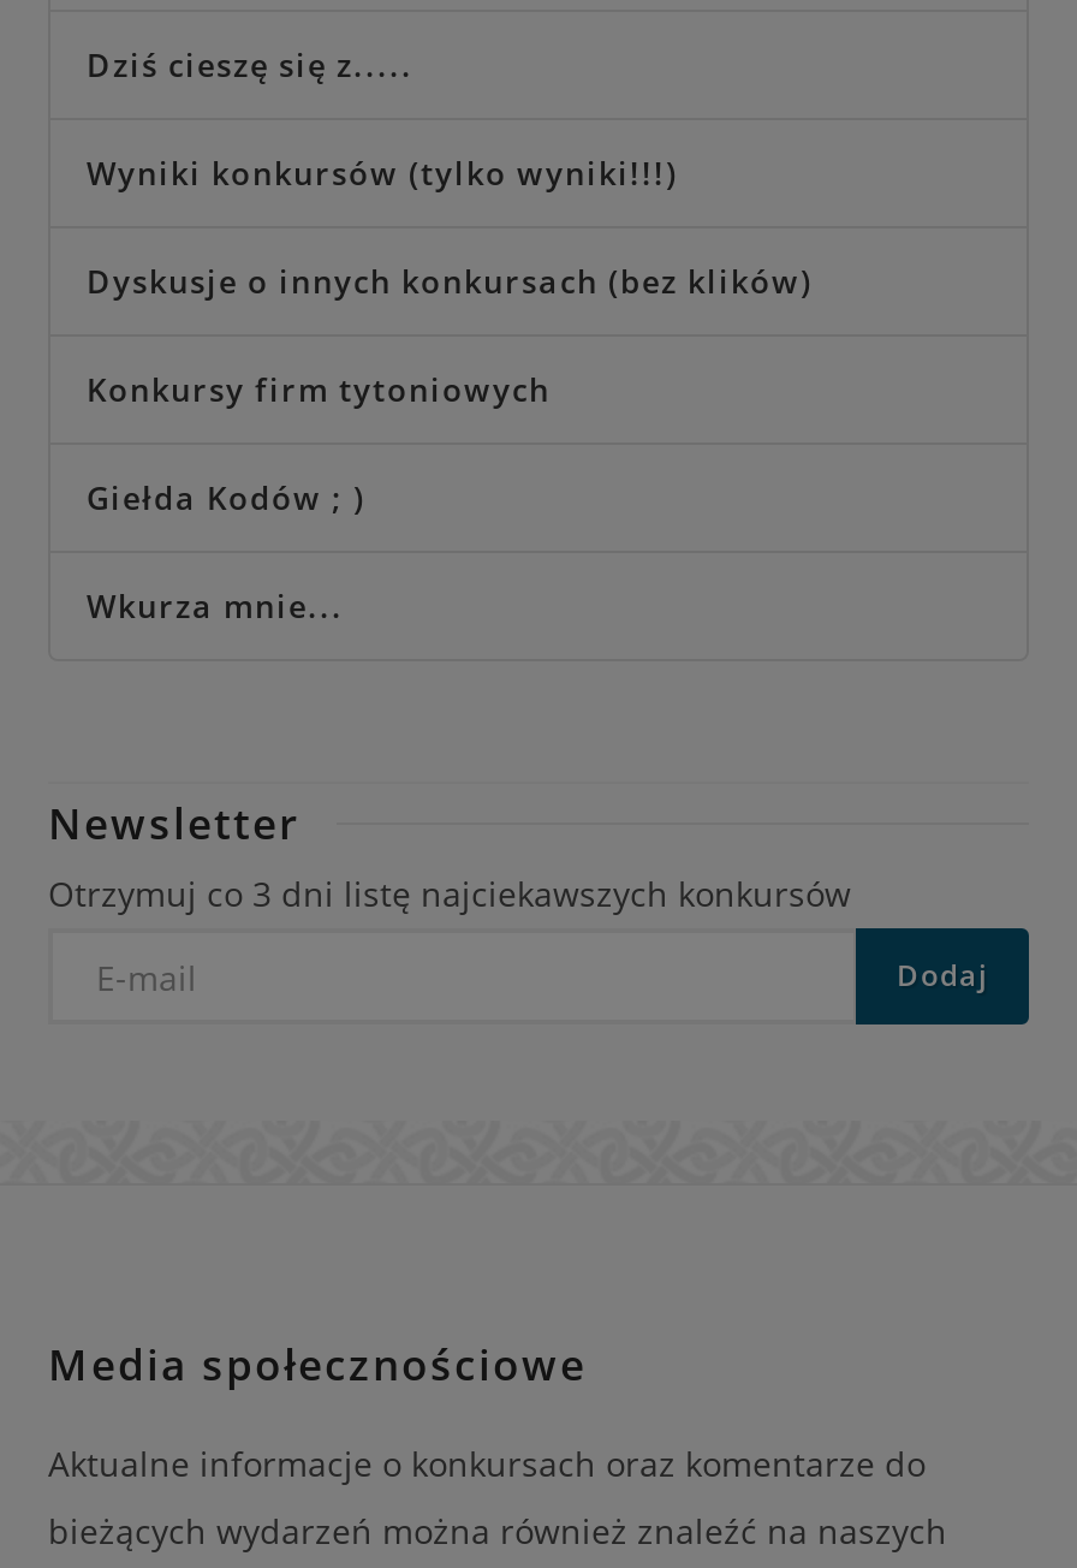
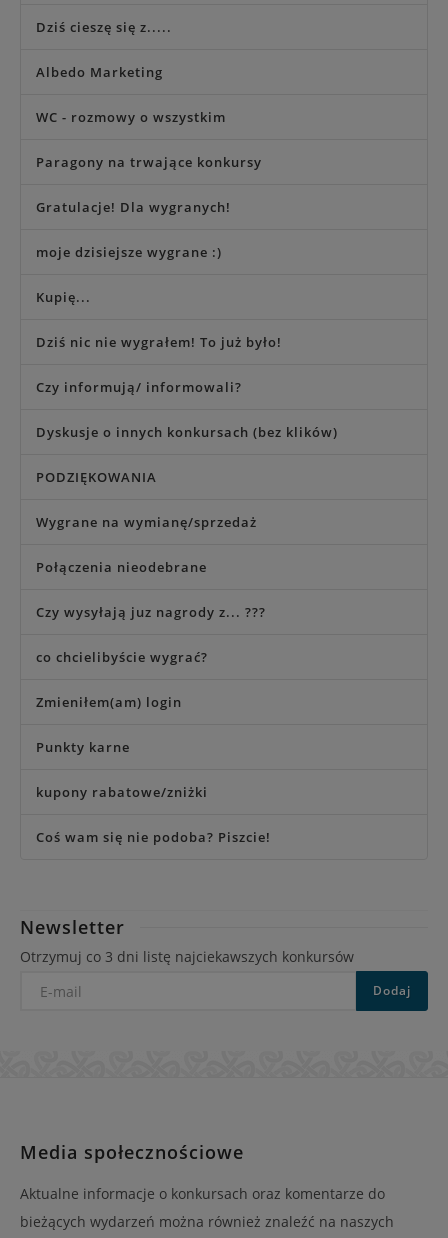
- Wyniki konkursów (tylko wyniki!!!)
+ Albedo Marketing
+ WC - rozmowy o wszystkim
+ Paragony na trwające konkursy
+ Gratulacje! Dla wygranych!
+ moje dzisiejsze wygrane :)
+ Kupię...
+ Dziś nic nie wygrałem! To już było!
+ Czy informują/ informowali?

- Konkursy firm tytoniowych
- Giełda Kodów ; )
- Wkurza mnie...
+ PODZIĘKOWANIA
+ Wygrane na wymianę/sprzedaż
+ Połączenia nieodebrane
+ Czy wysyłają juz nagrody z... ???
+ co chcielibyście wygrać?
+ Zmieniłem(am) login
+ Punkty karne
+ kupony rabatowe/zniżki
+ Coś wam się nie podoba? Piszcie!
